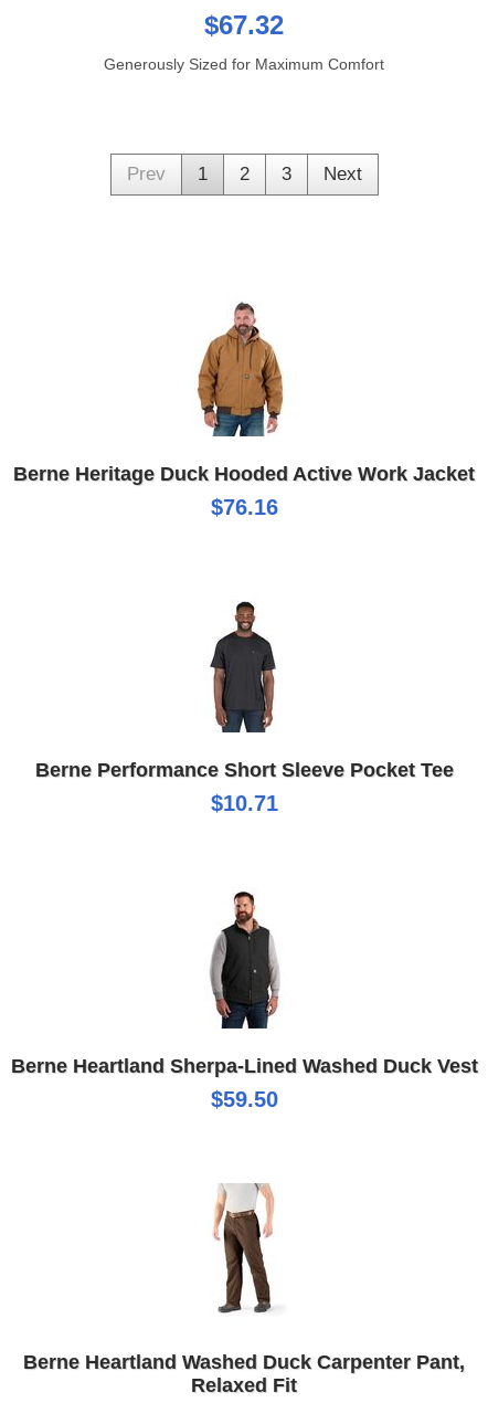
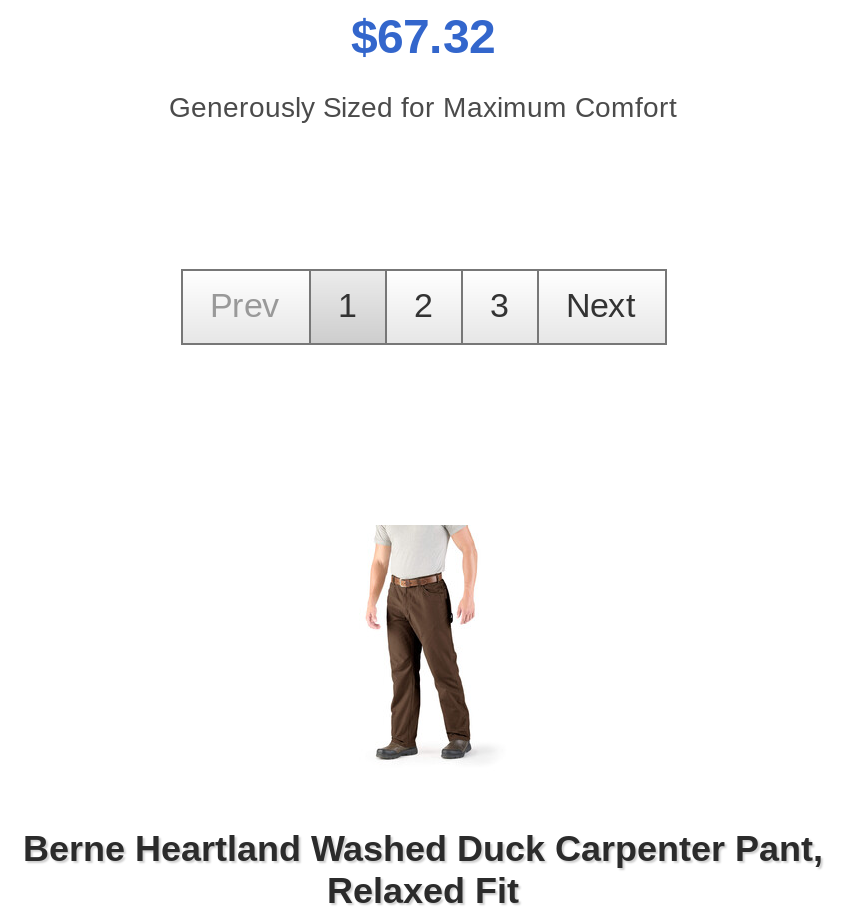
- [image]
- Berne Heritage Duck Hooded Active Work Jacket
- $76.16

- [image]
- Berne Performance Short Sleeve Pocket Tee
- $10.71

- [image]
- Berne Heartland Sherpa-Lined Washed Duck Vest
- $59.50
